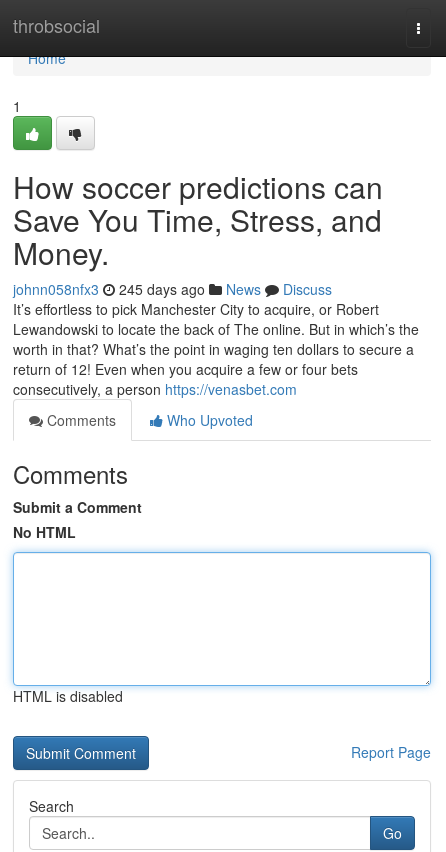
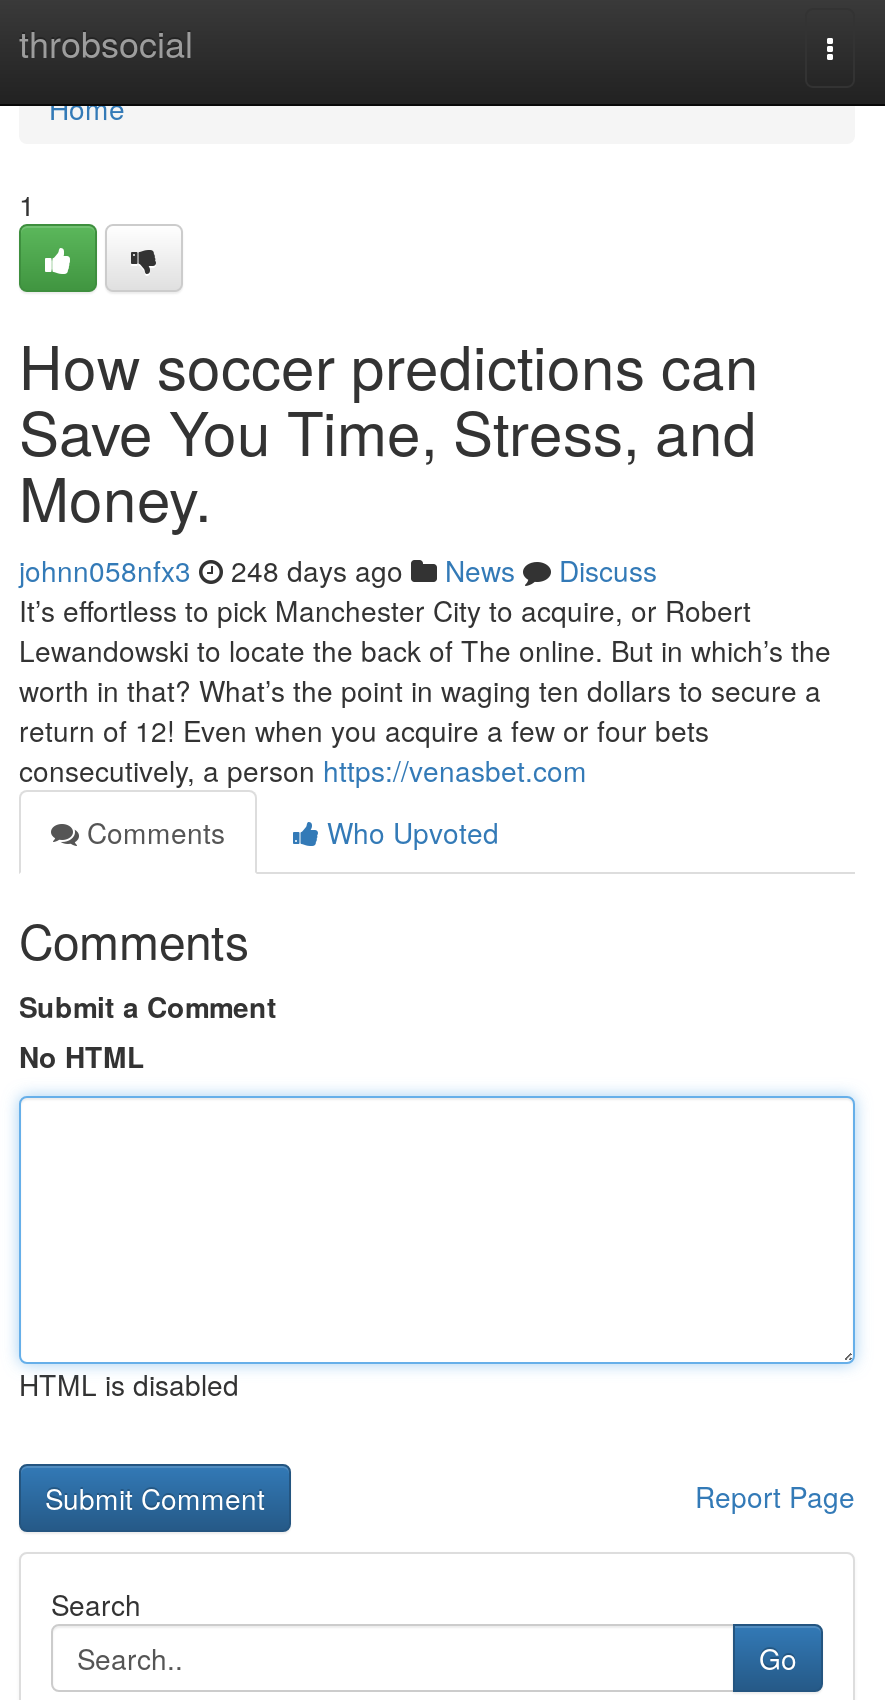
- johnn058nfx3 245 days ago News Discuss
+ johnn058nfx3 248 days ago News Discuss
